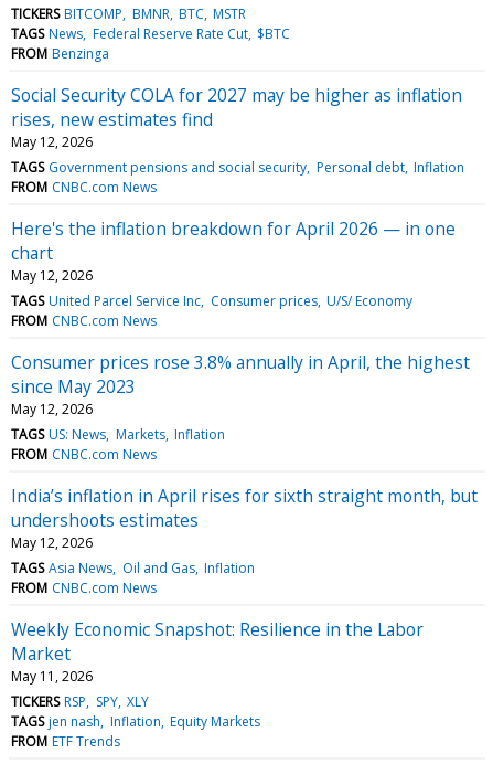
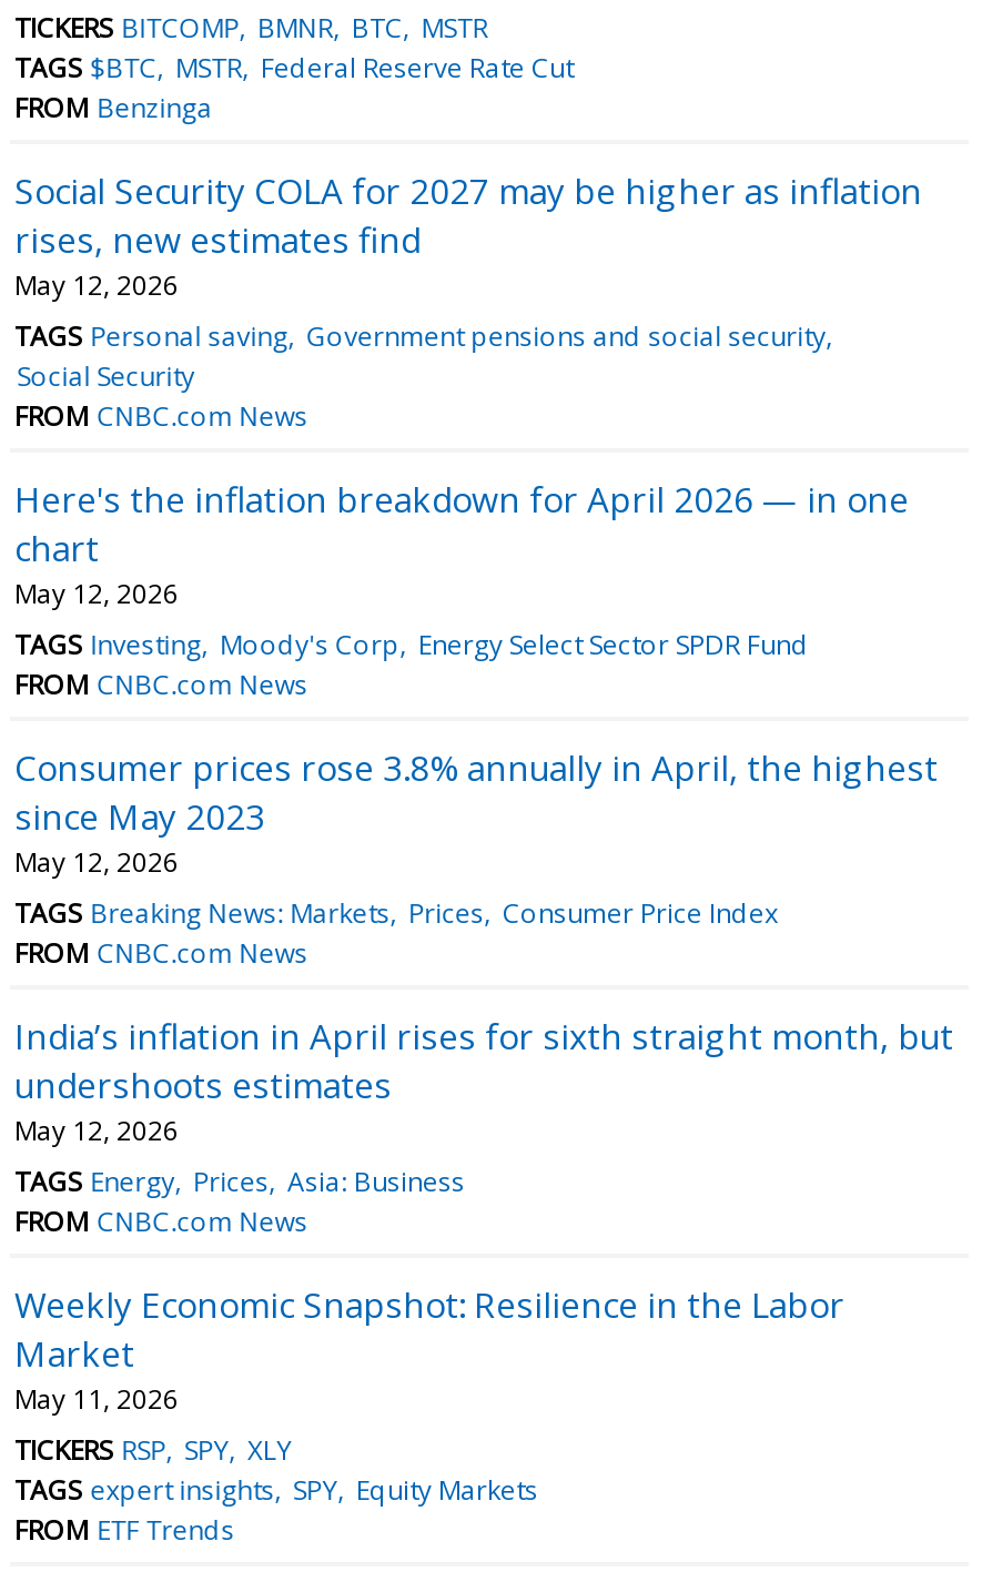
- TAGS News Federal Reserve Rate Cut $BTC
+ TAGS $BTC MSTR Federal Reserve Rate Cut

- TAGS Government pensions and social security Personal debt Inflation
+ TAGS Personal saving Government pensions and social security
+ Social Security

- TAGS United Parcel Service Inc Consumer prices U/S/ Economy
+ TAGS Investing Moody's Corp Energy Select Sector SPDR Fund

- TAGS US: News Markets Inflation
+ TAGS Breaking News: Markets Prices Consumer Price Index

- TAGS Asia News Oil and Gas Inflation
+ TAGS Energy Prices Asia: Business

- TAGS jen nash Inflation Equity Markets
+ TAGS expert insights SPY Equity Markets
